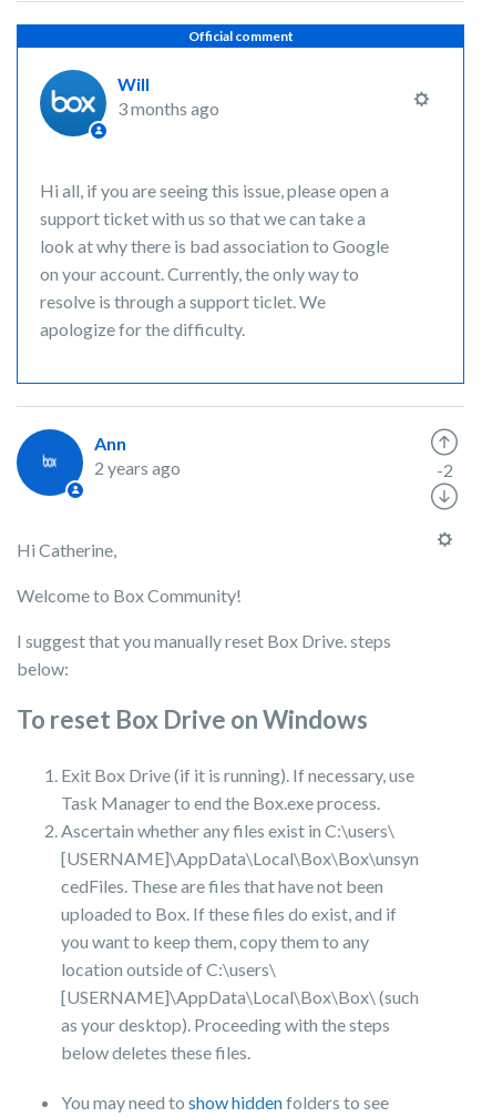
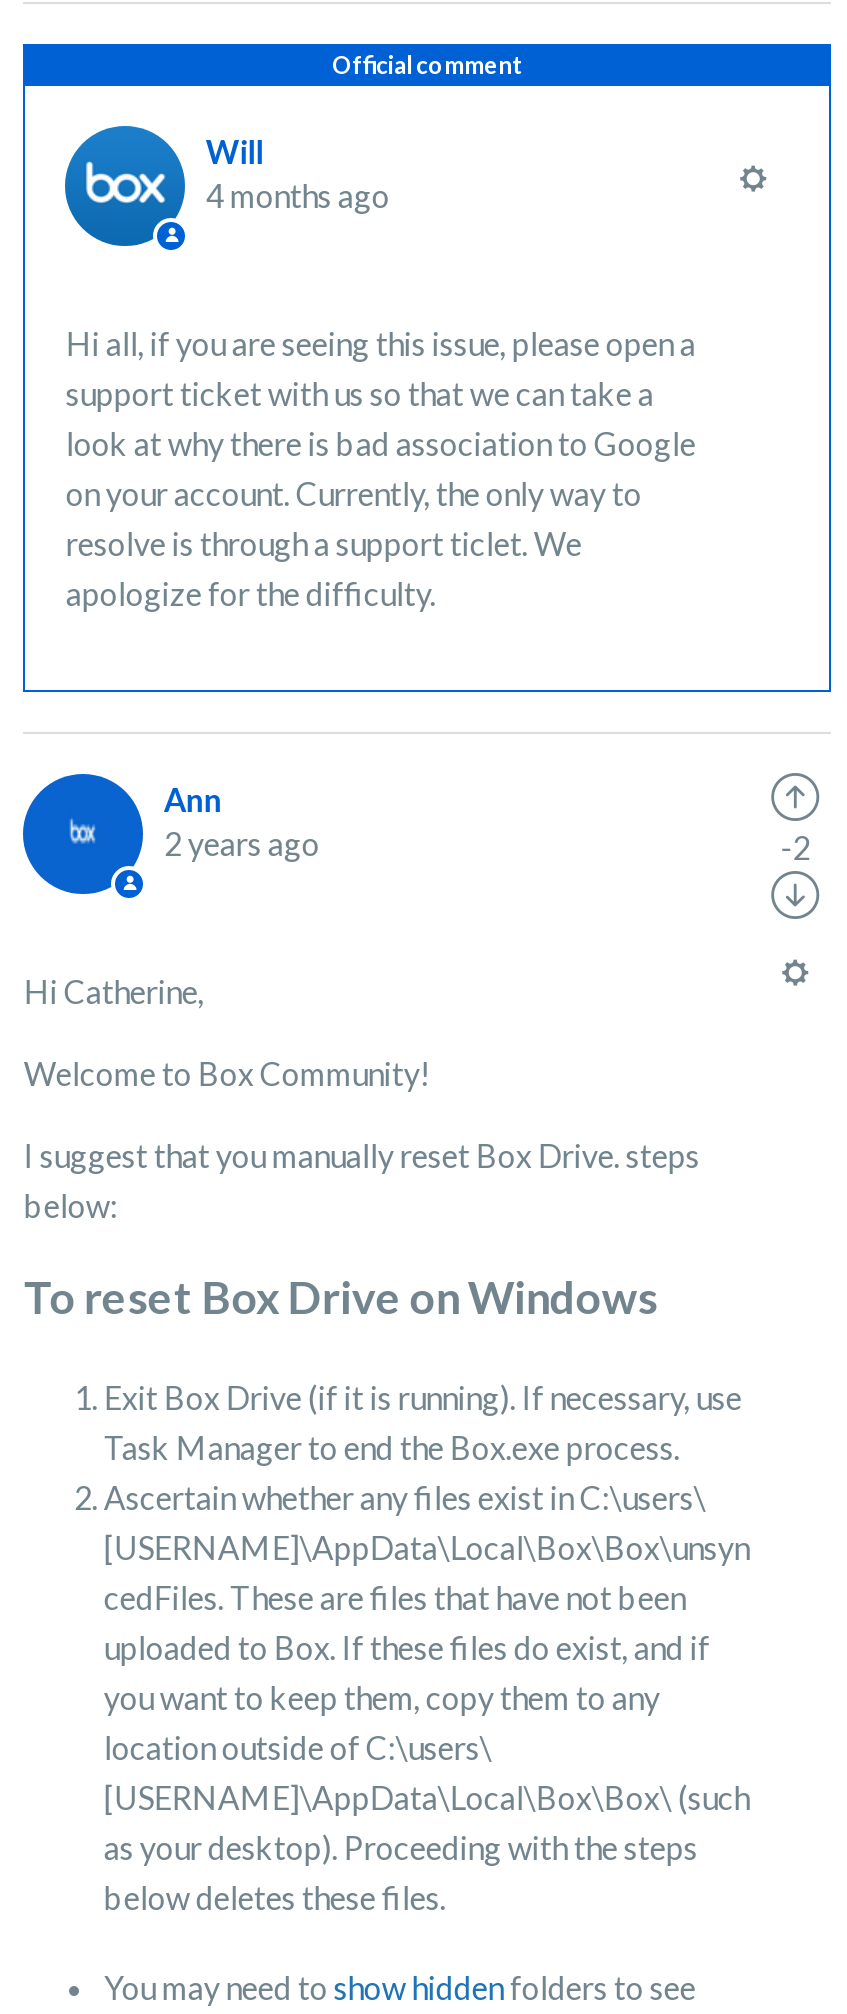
- 3 months ago
+ 4 months ago
